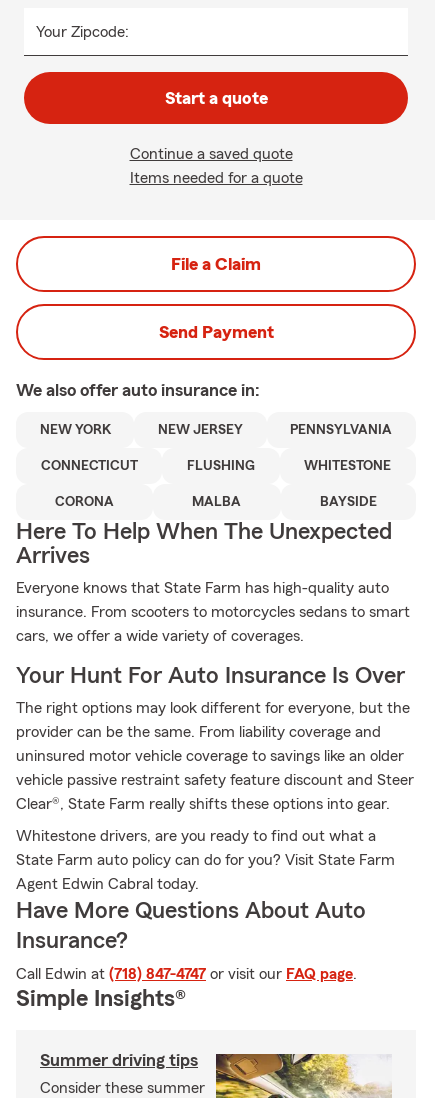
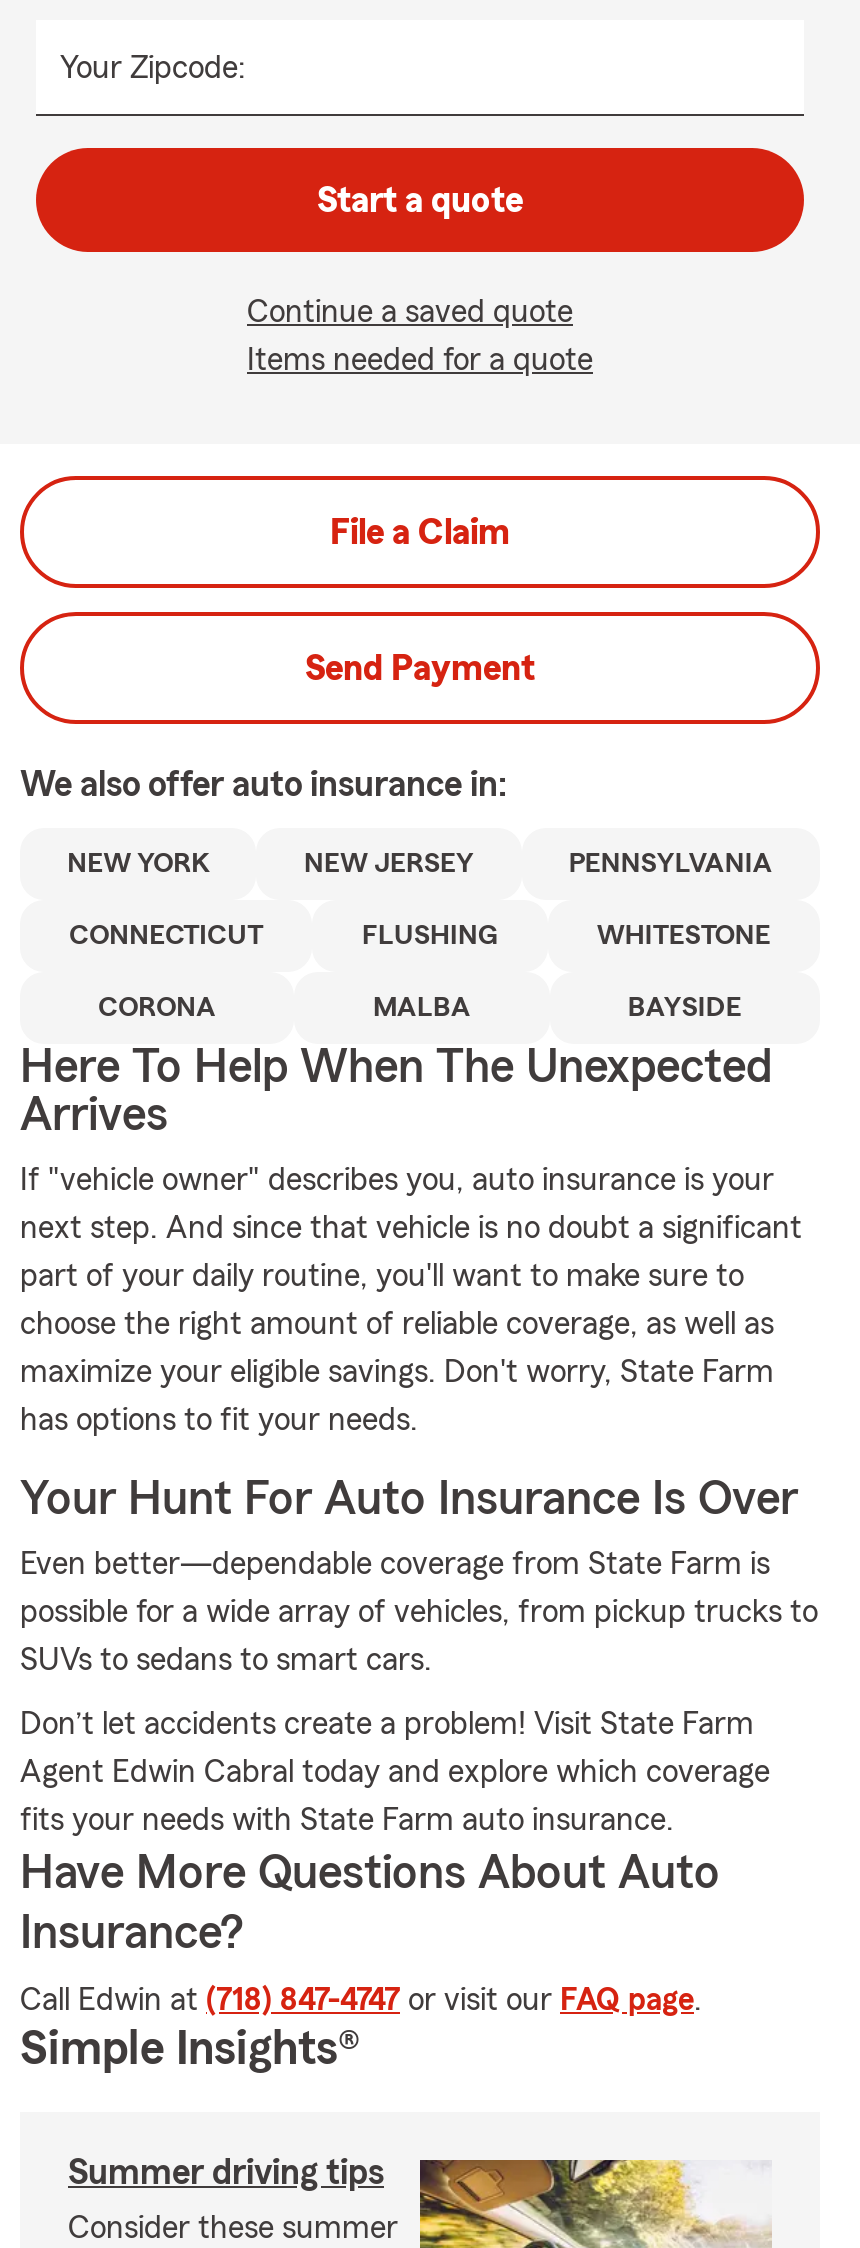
- Everyone knows that State Farm has high-quality auto
- insurance. From scooters to motorcycles sedans to smart
- cars, we offer a wide variety of coverages.
+ If "vehicle owner" describes you, auto insurance is your
+ next step. And since that vehicle is no doubt a significant
+ part of your daily routine, you'll want to make sure to
+ choose the right amount of reliable coverage, as well as
+ maximize your eligible savings. Don't worry, State Farm
+ has options to fit your needs.

moved down: Your Hunt For Auto Insurance Is Over

- The right options may look different for everyone, but the
- provider can be the same. From liability coverage and
- uninsured motor vehicle coverage to savings like an older
- vehicle passive restraint safety feature discount and Steer
- Clear®, State Farm really shifts these options into gear.
- Whitestone drivers, are you ready to find out what a
- State Farm auto policy can do for you? Visit State Farm
- Agent Edwin Cabral today.
+ Even better—dependable coverage from State Farm is
+ possible for a wide array of vehicles, from pickup trucks to
+ SUVs to sedans to smart cars.
+ Don’t let accidents create a problem! Visit State Farm
+ Agent Edwin Cabral today and explore which coverage
+ fits your needs with State Farm auto insurance.
